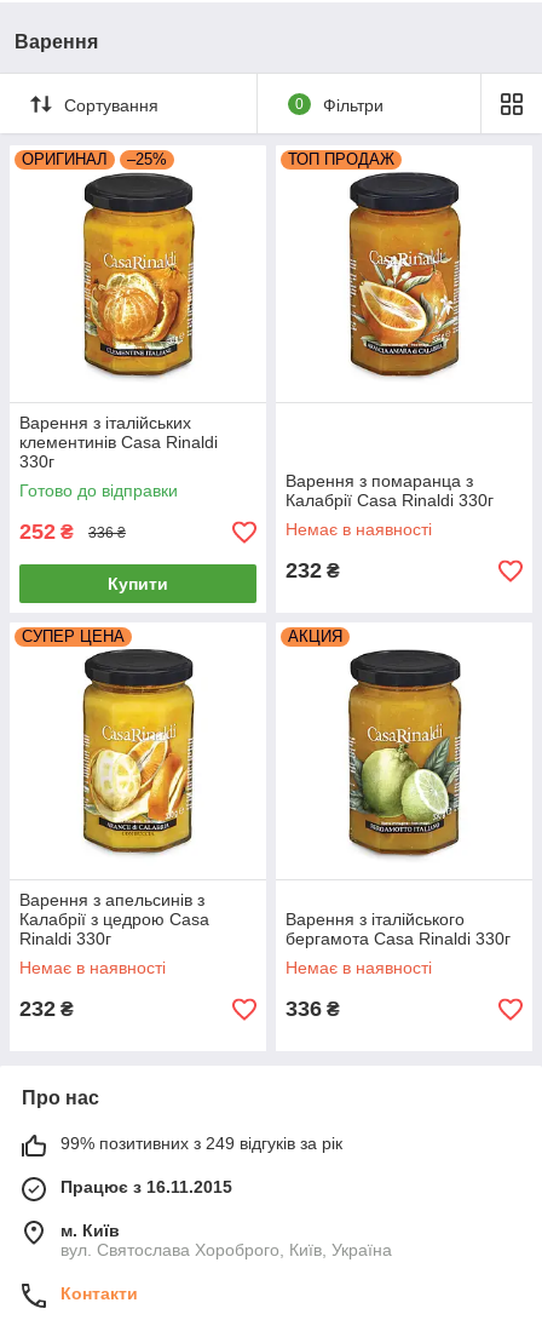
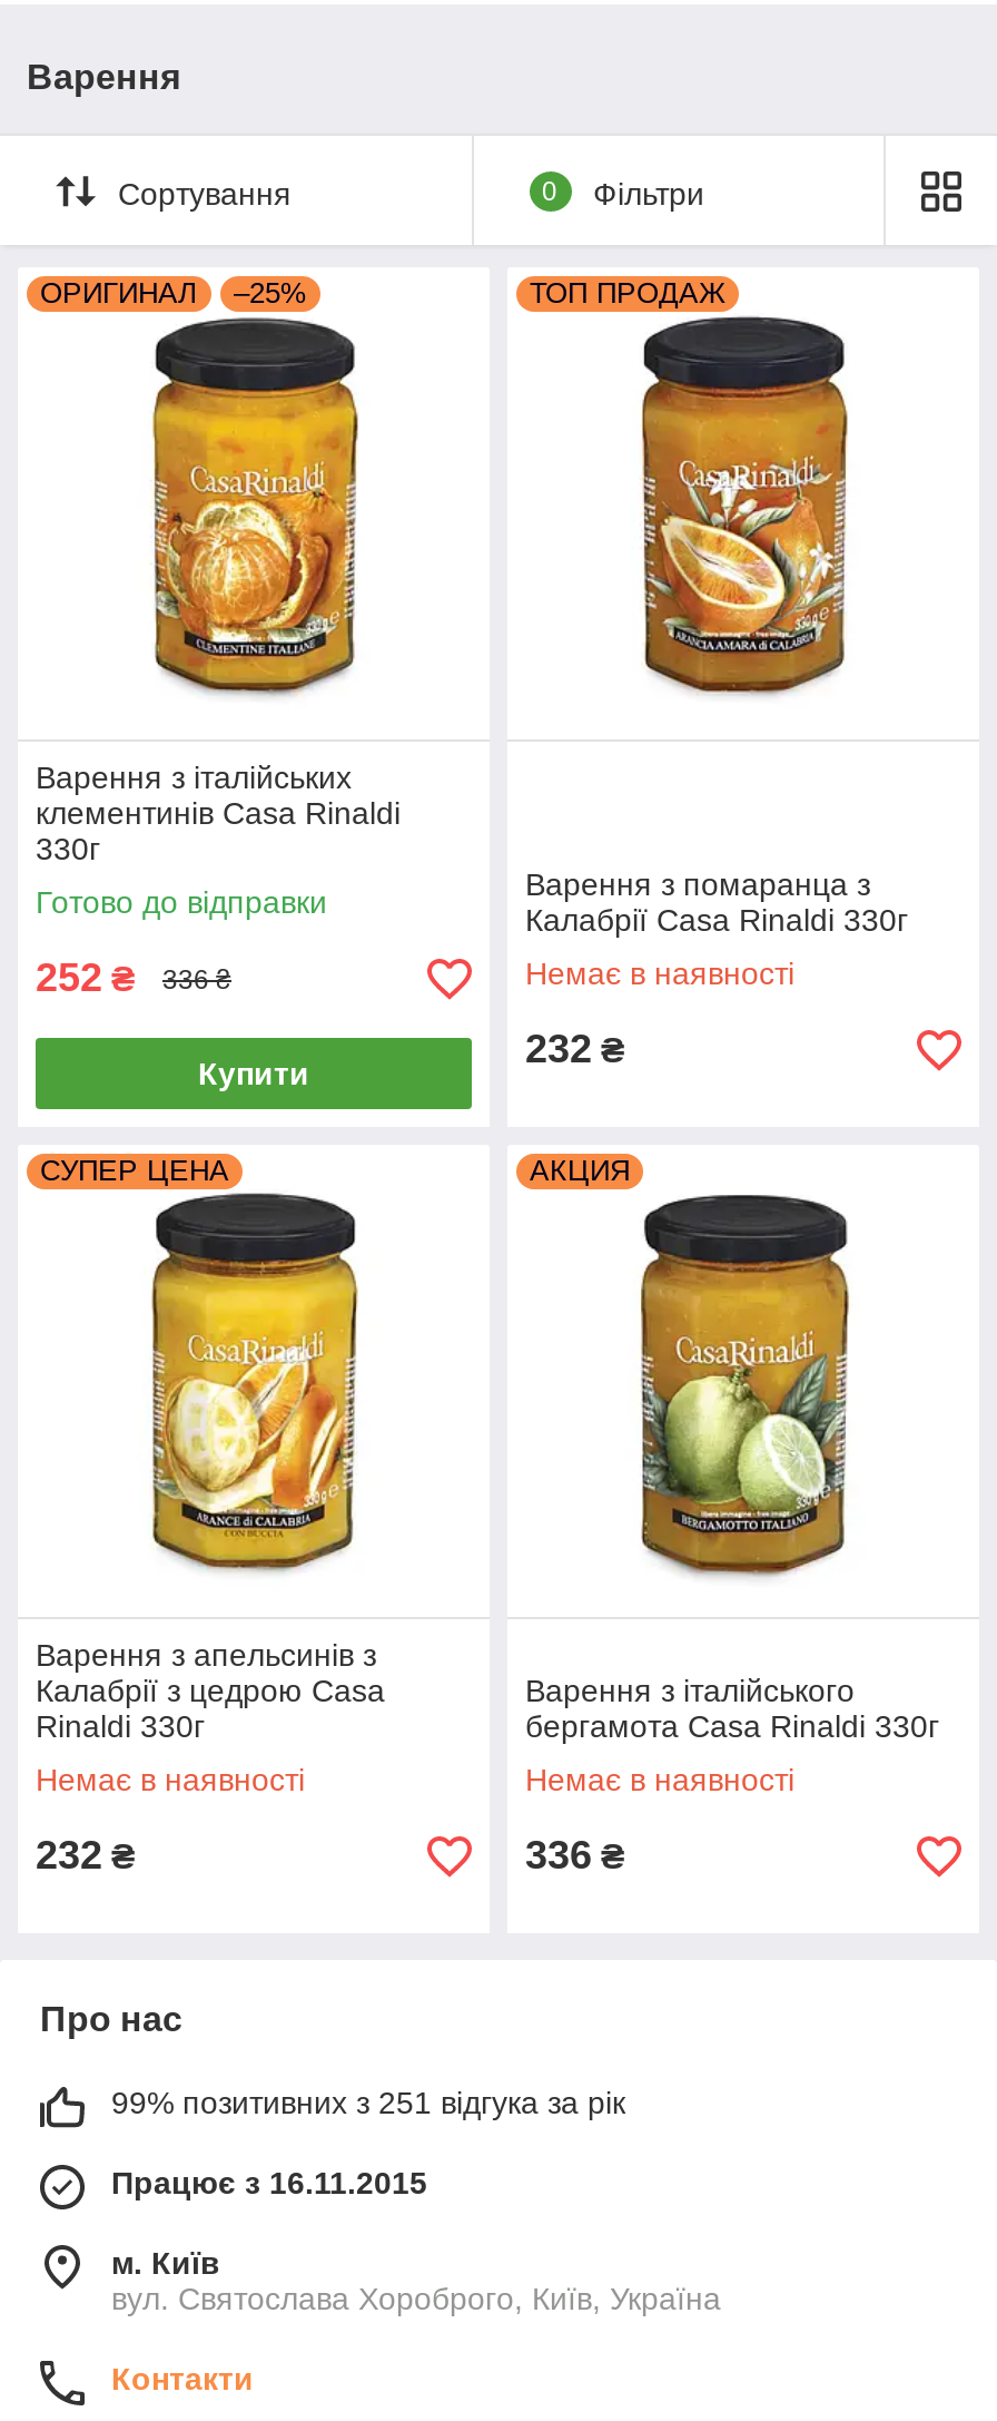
- 99% позитивних з 249 відгуків за рік
+ 99% позитивних з 251 відгука за рік
